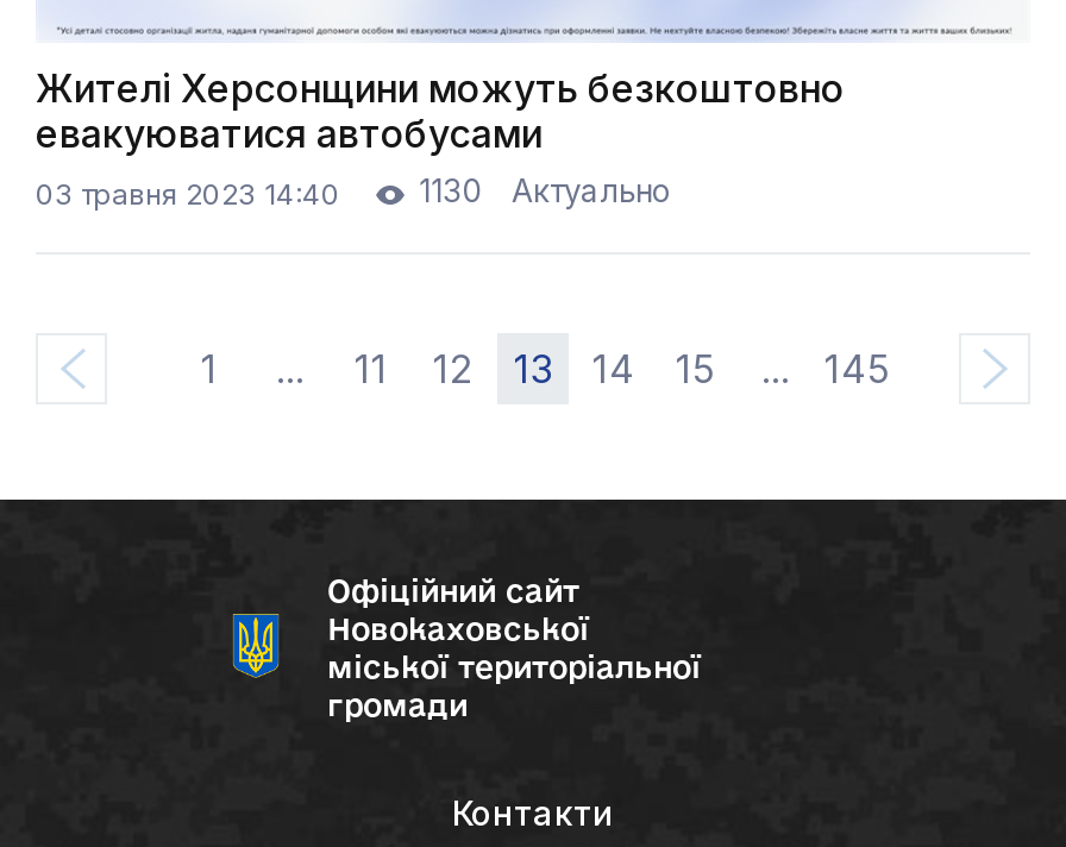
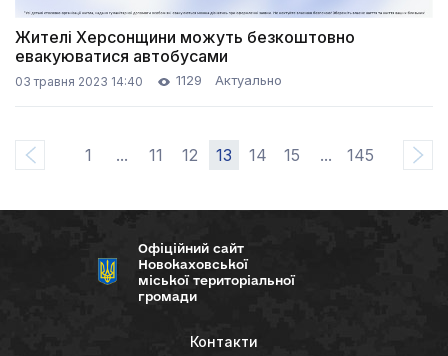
- 03 травня 2023 14:40 1130 Актуально
+ 03 травня 2023 14:40 1129 Актуально
